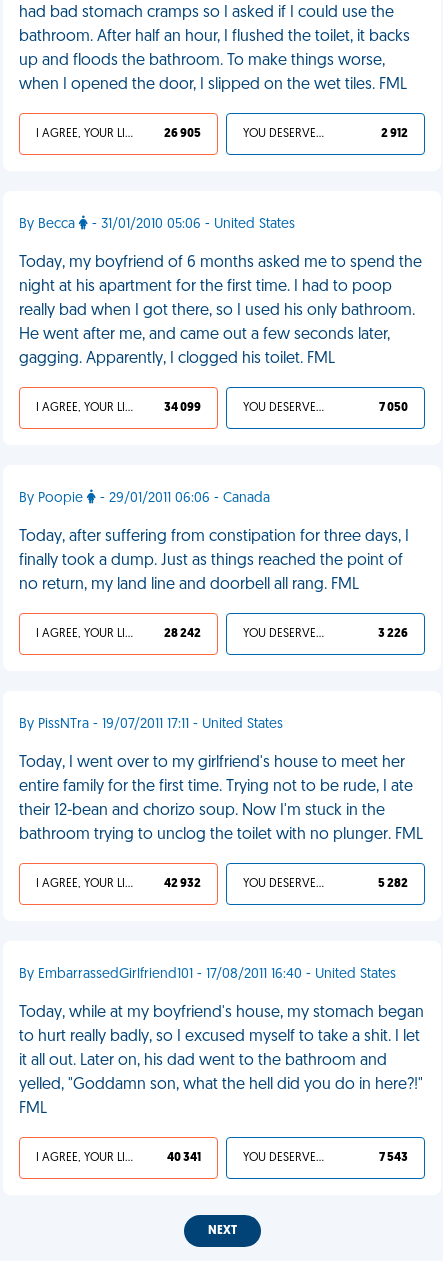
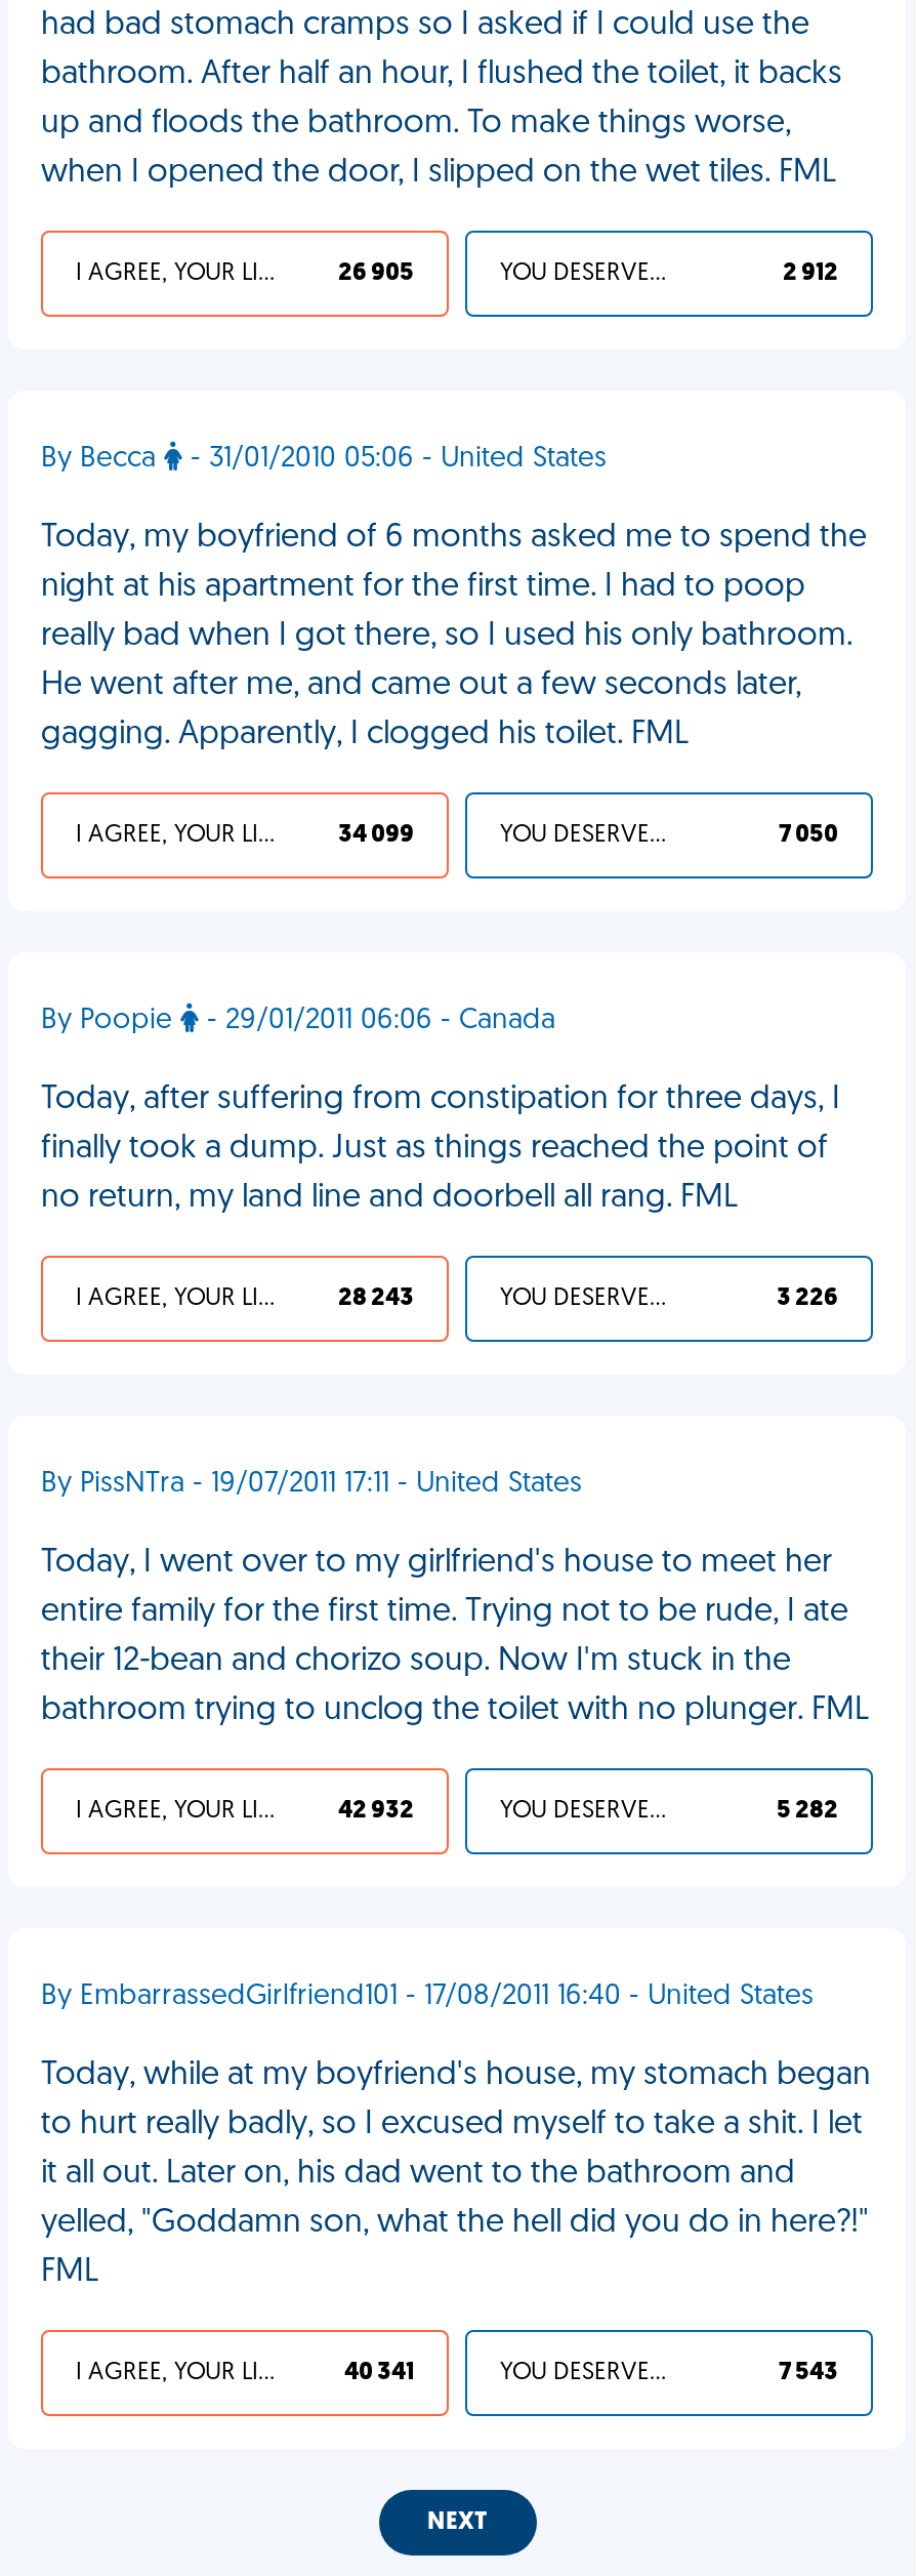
- 28 242
+ 28 243
